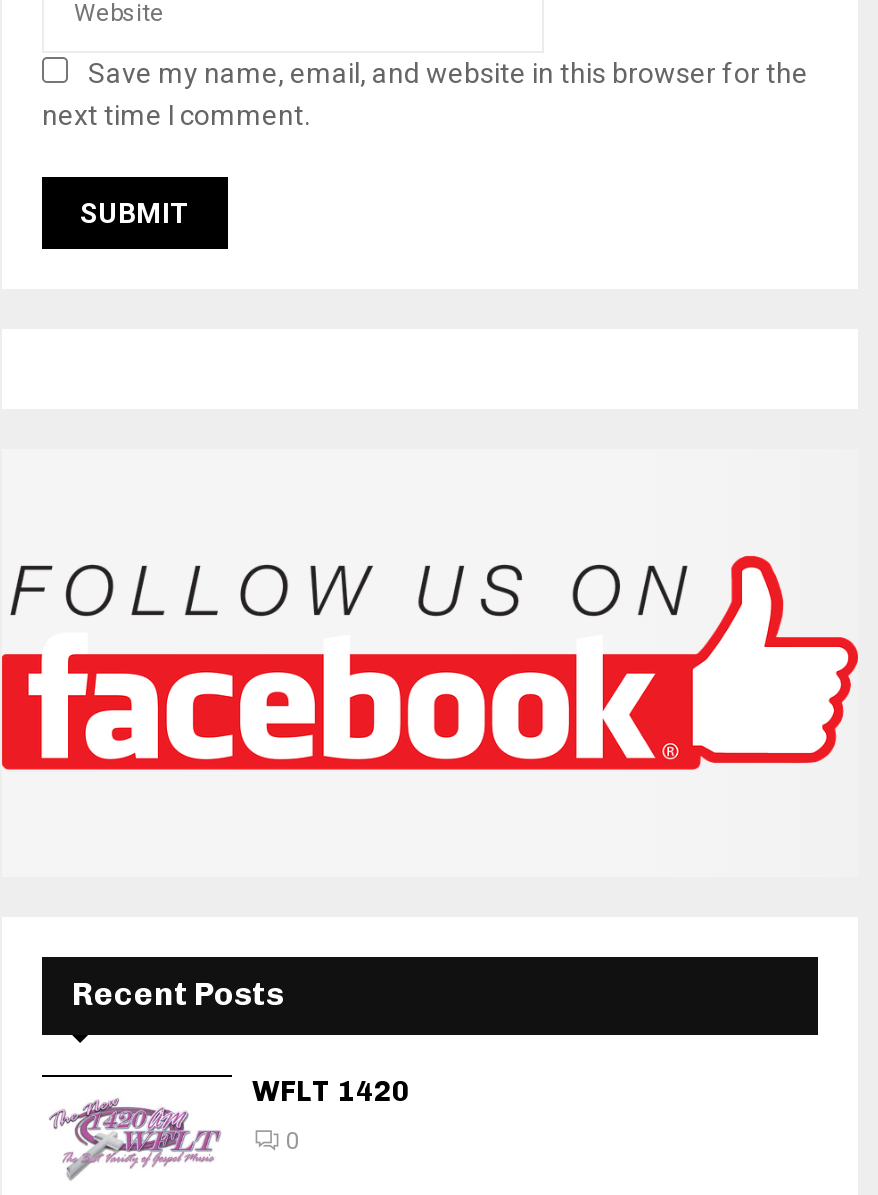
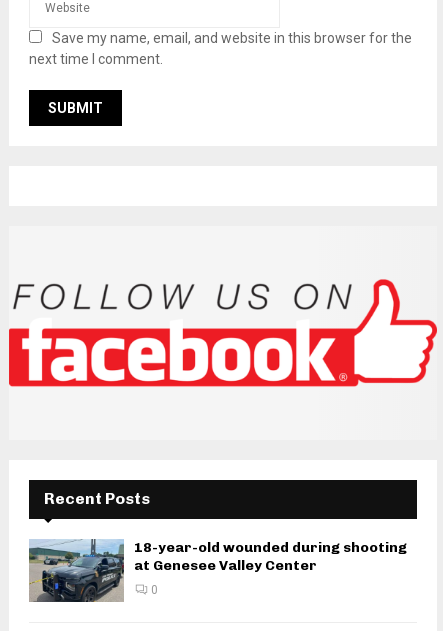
- [image]
- WFLT 1420
+ [image]
+ 18-year-old wounded during shooting
+ at Genesee Valley Center
